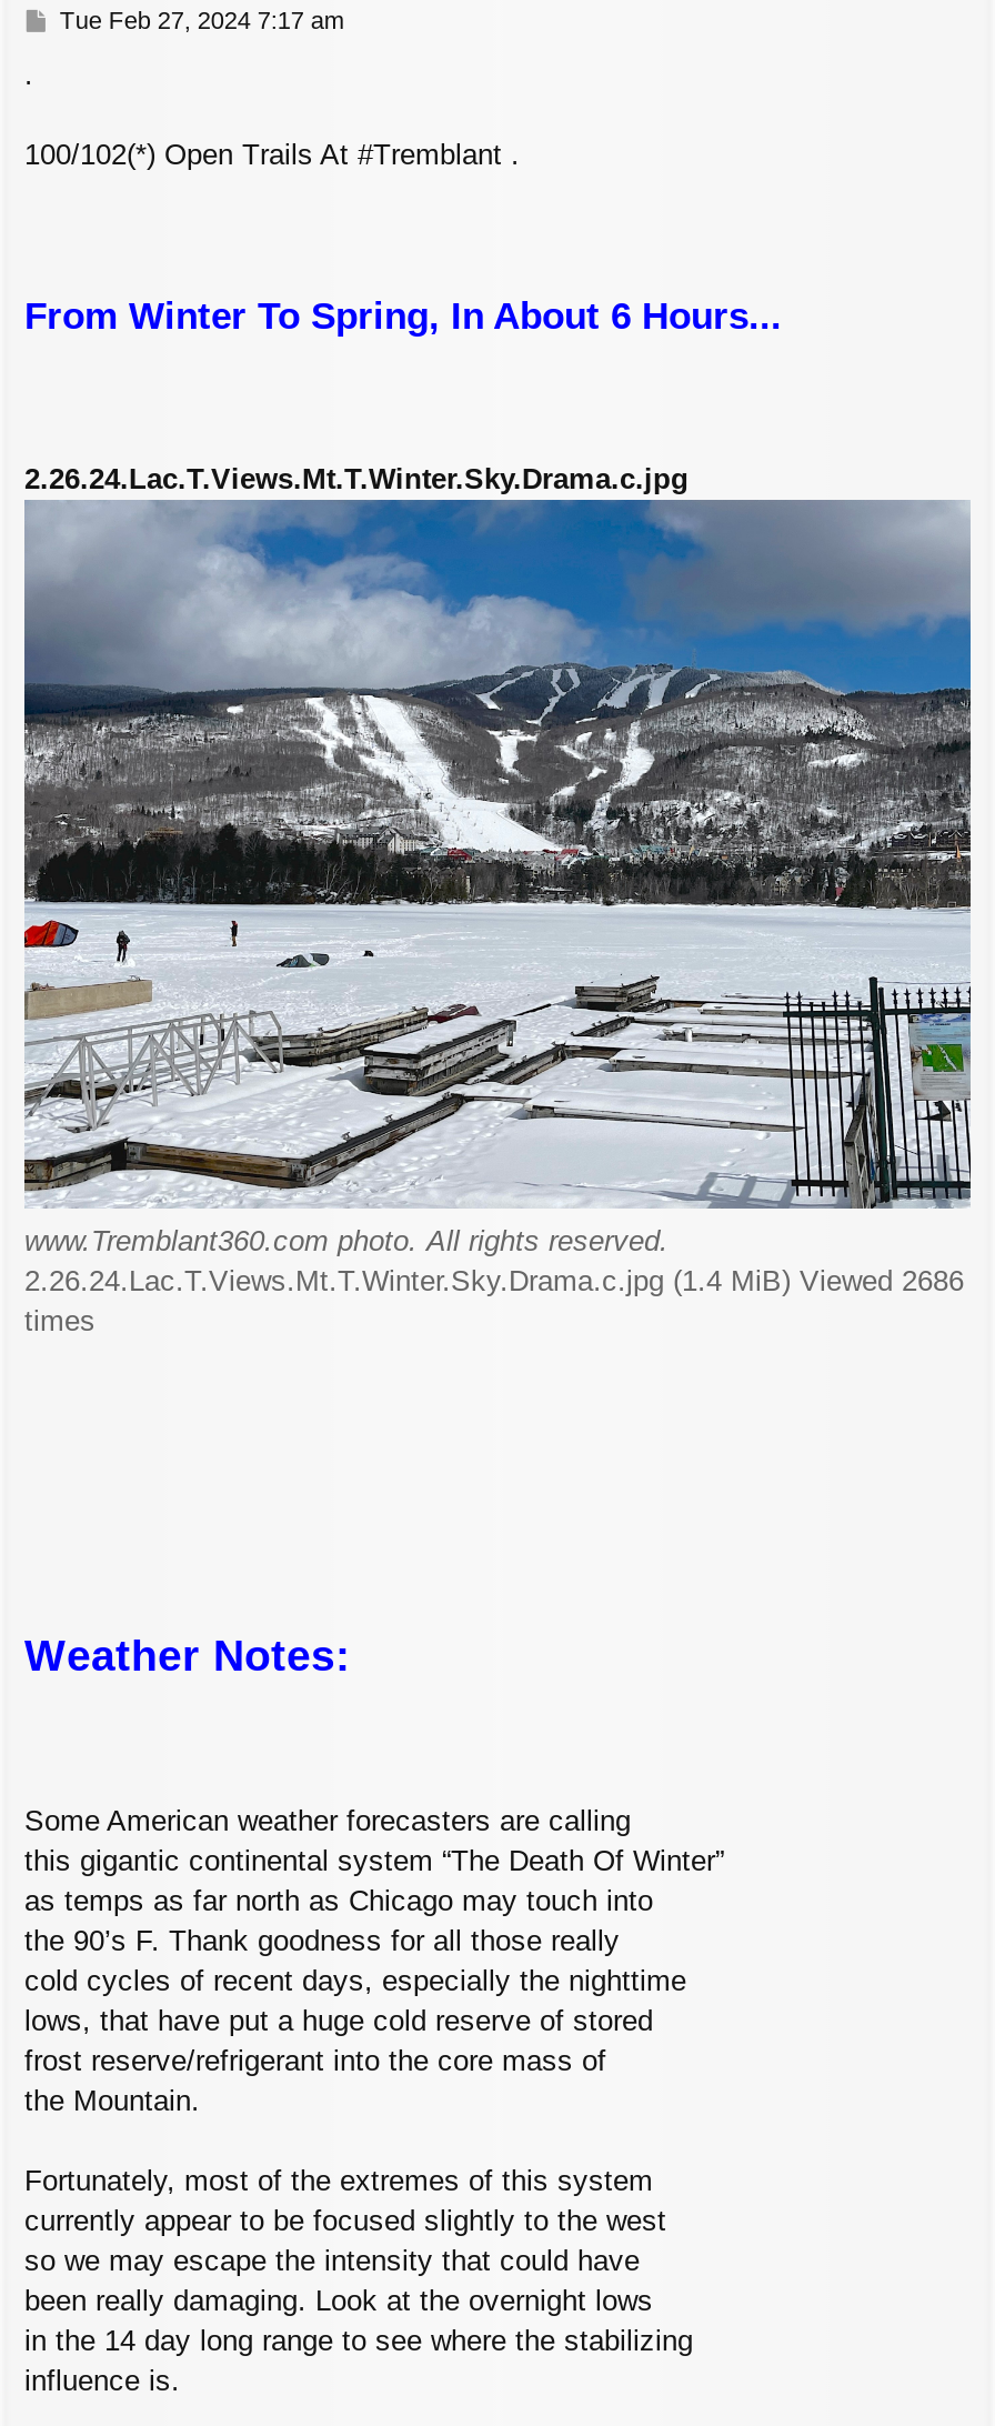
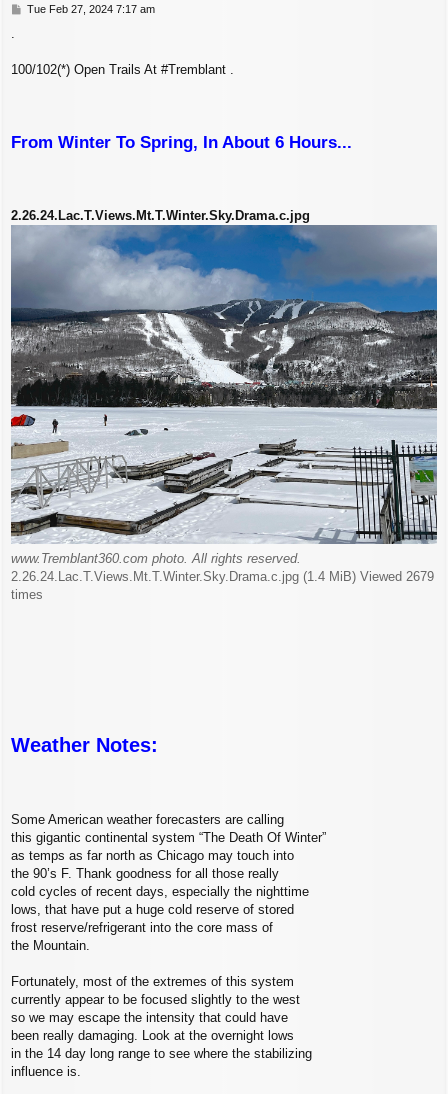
- 2.26.24.Lac.T.Views.Mt.T.Winter.Sky.Drama.c.jpg (1.4 MiB) Viewed 2686
+ 2.26.24.Lac.T.Views.Mt.T.Winter.Sky.Drama.c.jpg (1.4 MiB) Viewed 2679
